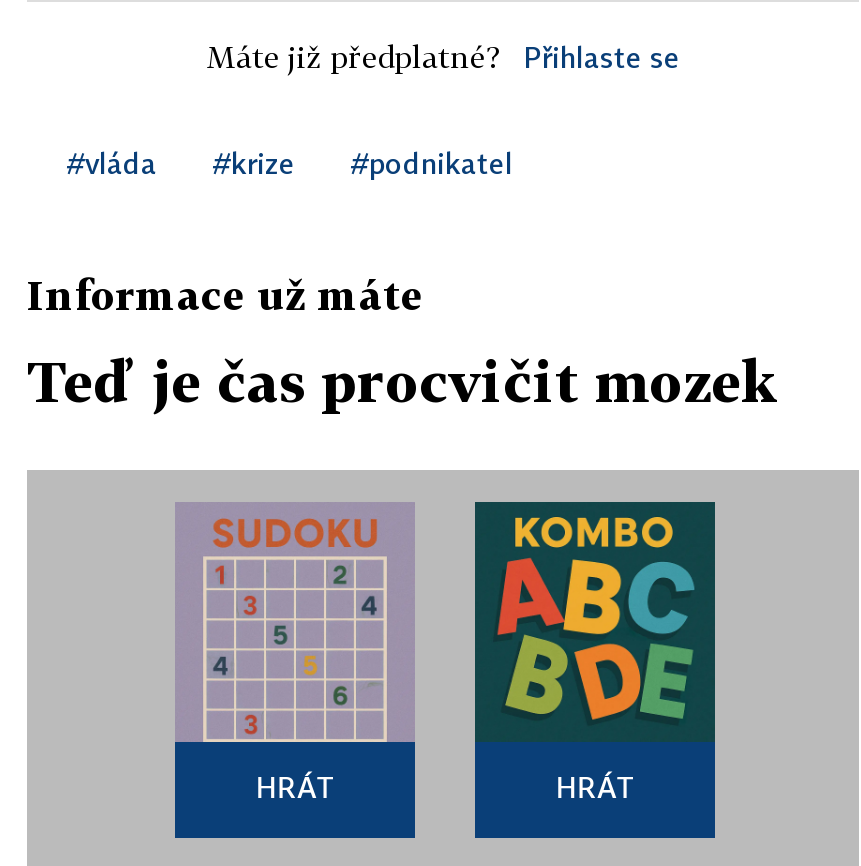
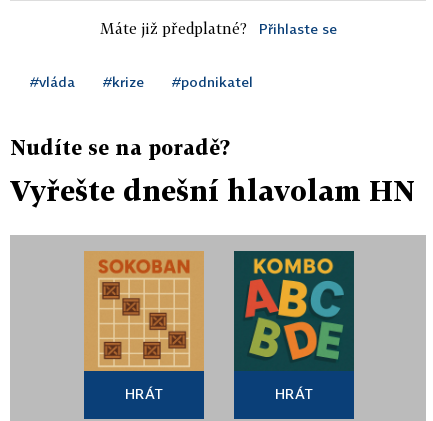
- Informace už máte
+ Nudíte se na poradě?

- Teď je čas procvičit mozek
+ Vyřešte dnešní hlavolam HN

- [image]
+ [image]
